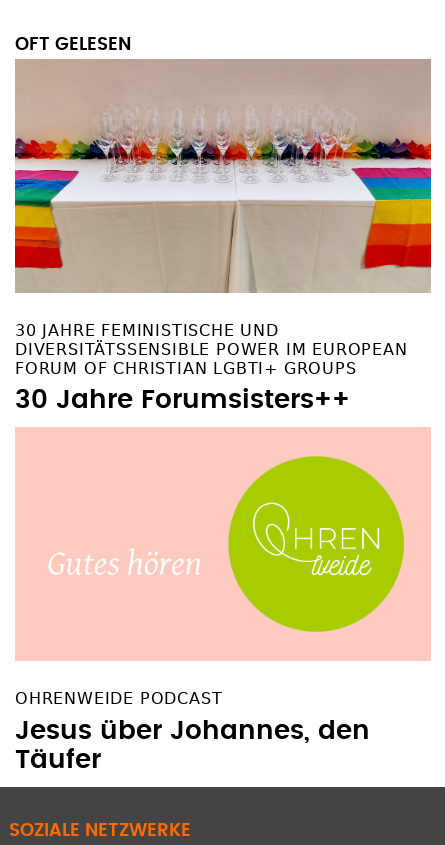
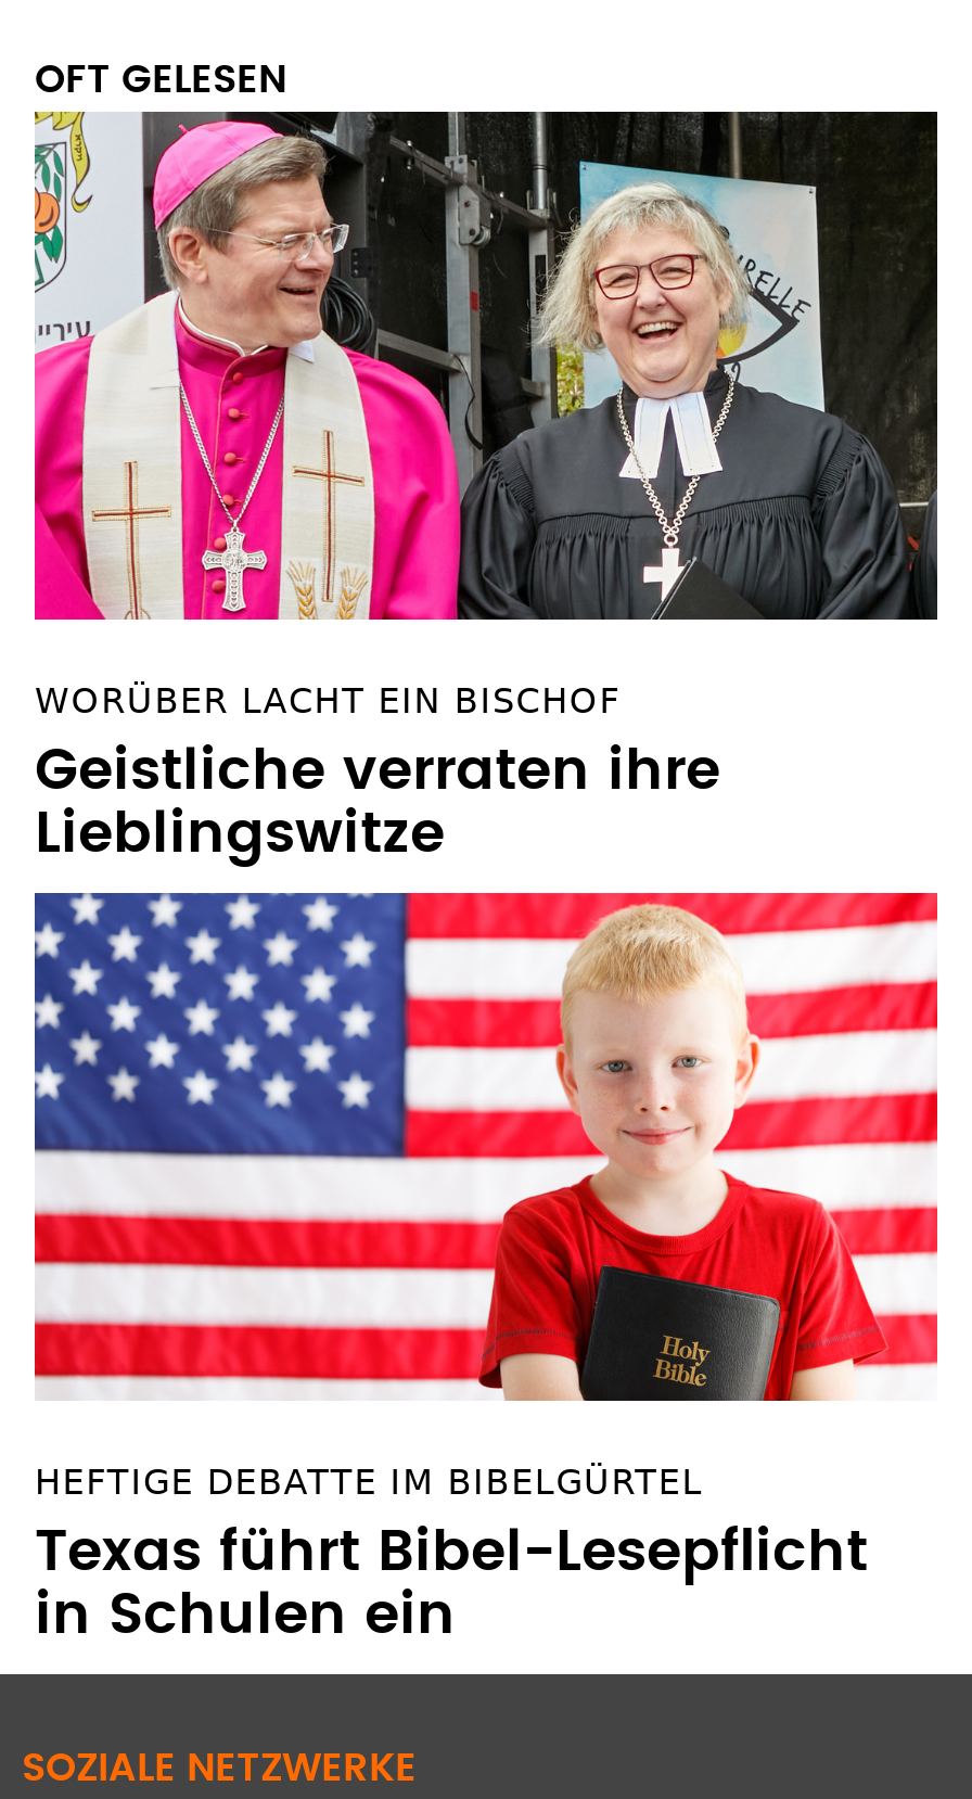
- [image]
- 30 JAHRE FEMINISTISCHE UND
- DIVERSITÄTSSENSIBLE POWER IM EUROPEAN
- FORUM OF CHRISTIAN LGBTI+ GROUPS
- 30 Jahre Forumsisters++
+ [image]
+ WORÜBER LACHT EIN BISCHOF
+ Geistliche verraten ihre
+ Lieblingswitze

- [image]
- OHRENWEIDE PODCAST
- Jesus über Johannes, den
- Täufer
+ [image]
+ HEFTIGE DEBATTE IM BIBELGÜRTEL
+ Texas führt Bibel-Lesepflicht
+ in Schulen ein
